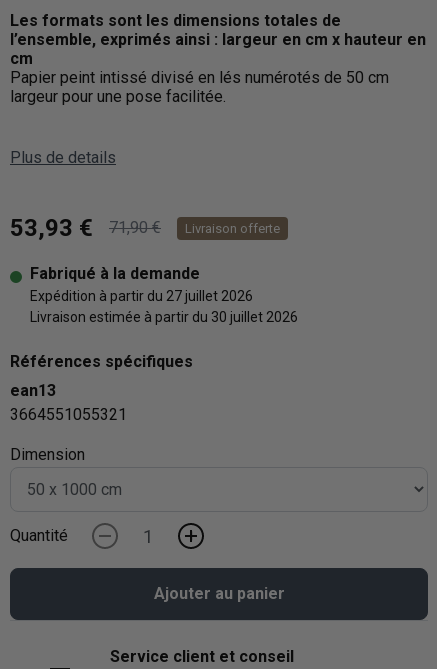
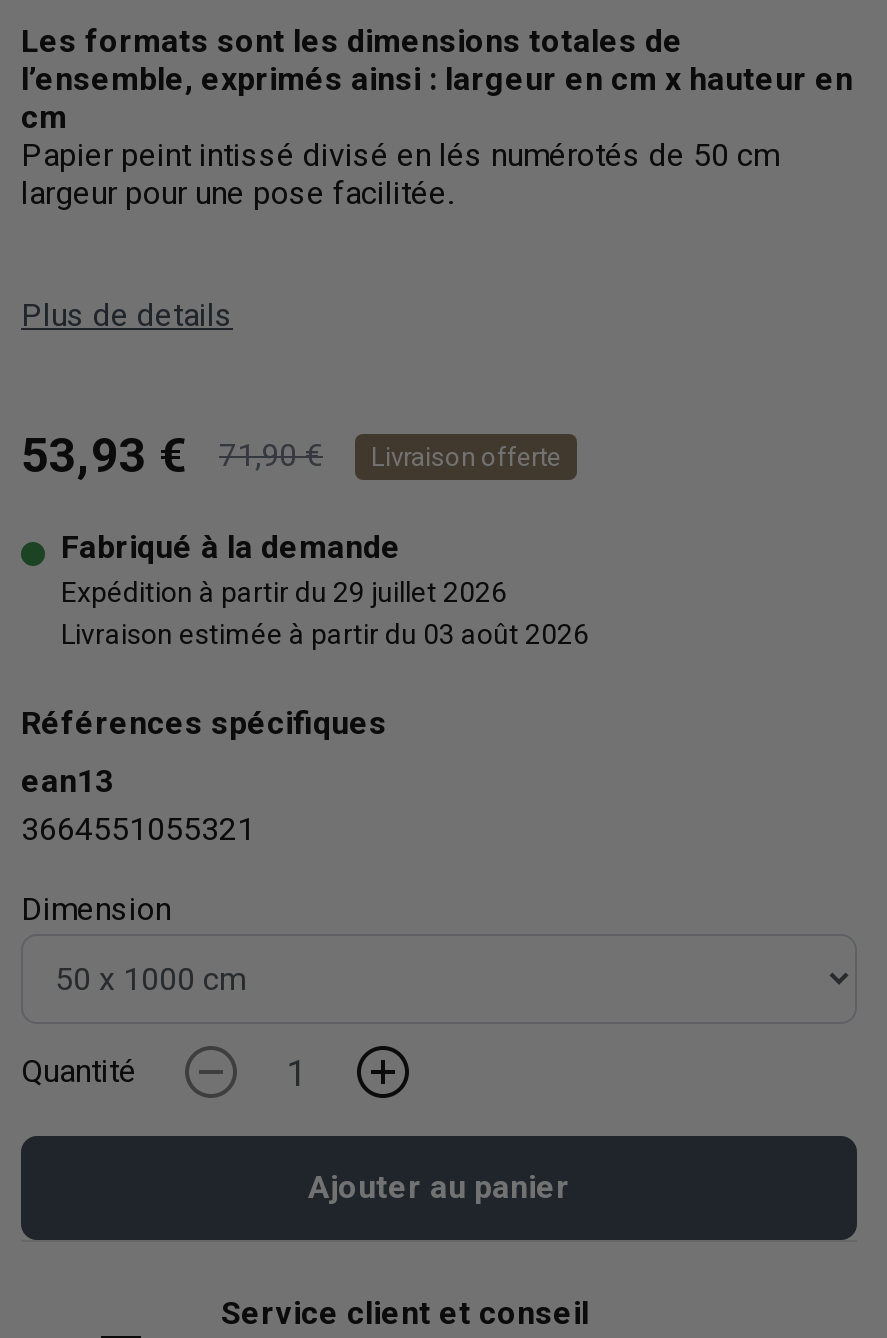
- Expédition à partir du 27 juillet 2026
+ Expédition à partir du 29 juillet 2026

- Livraison estimée à partir du 30 juillet 2026
+ Livraison estimée à partir du 03 août 2026
